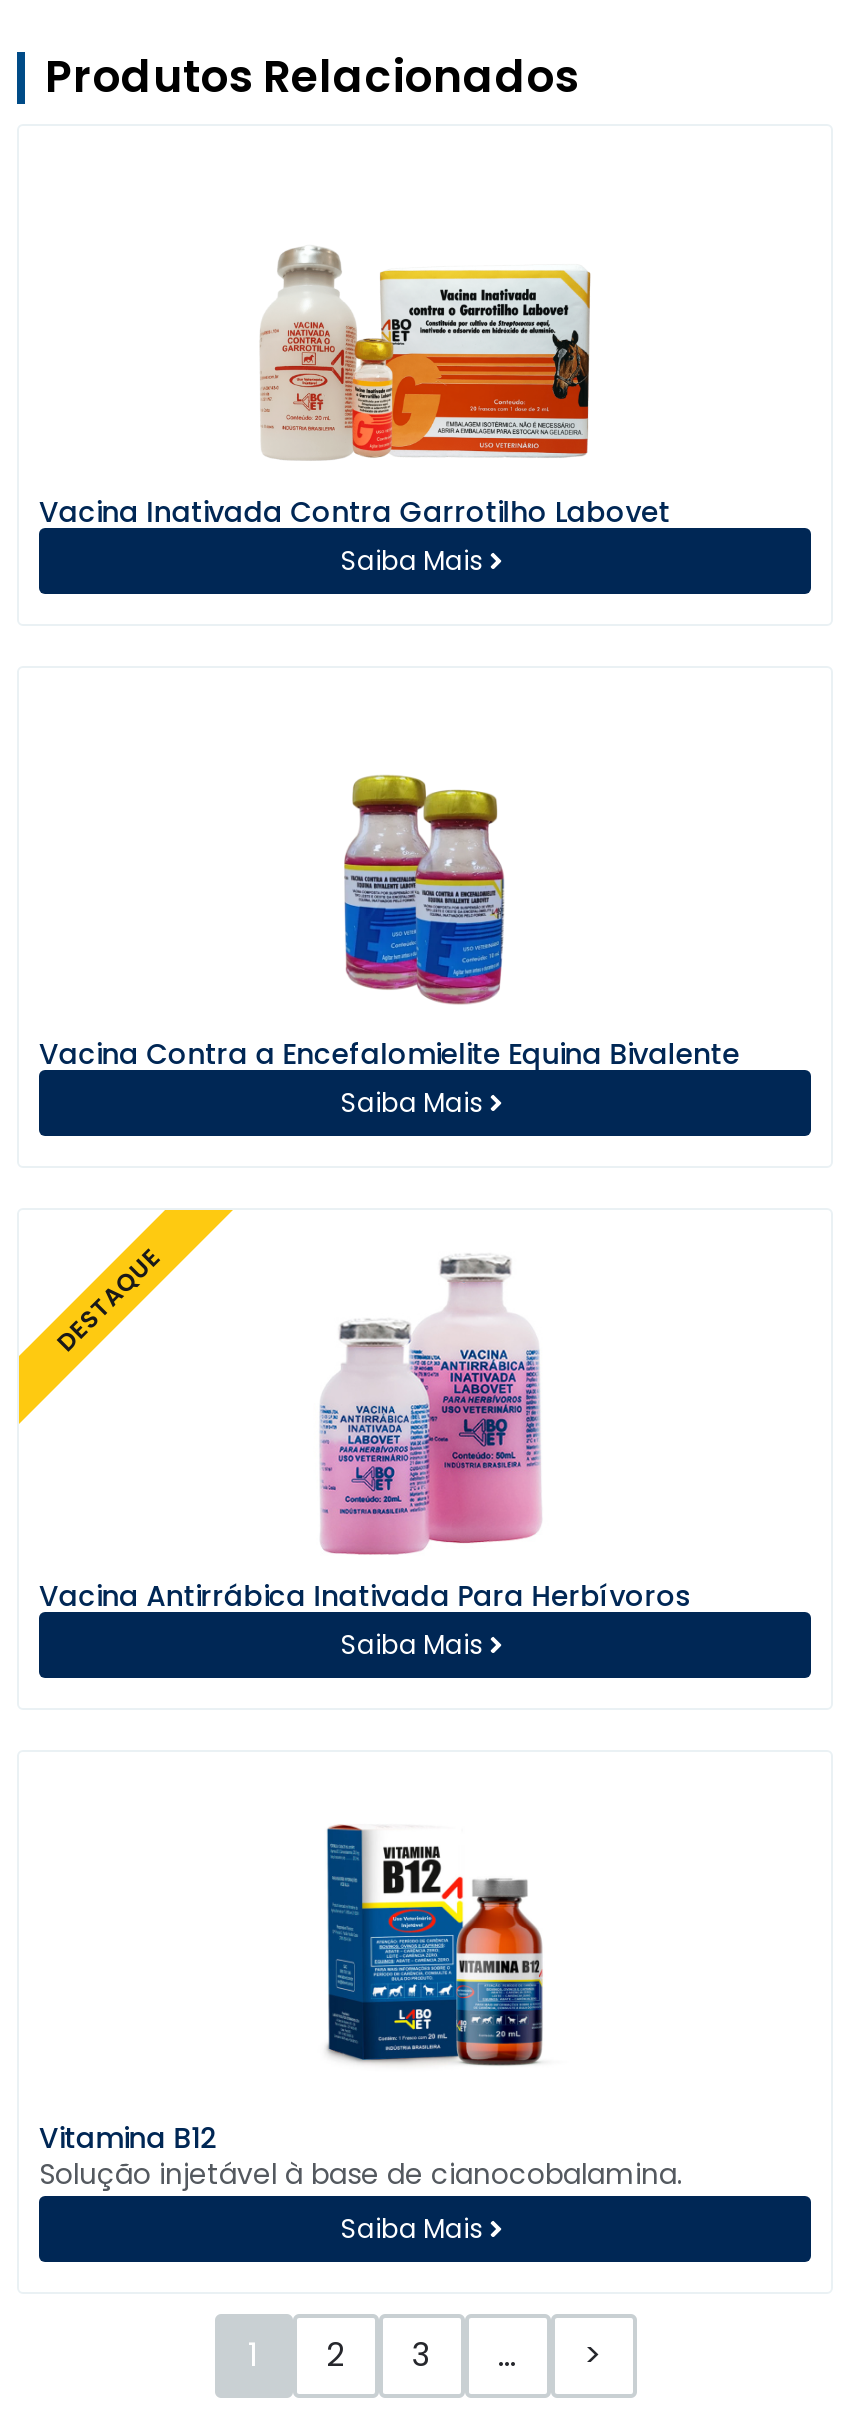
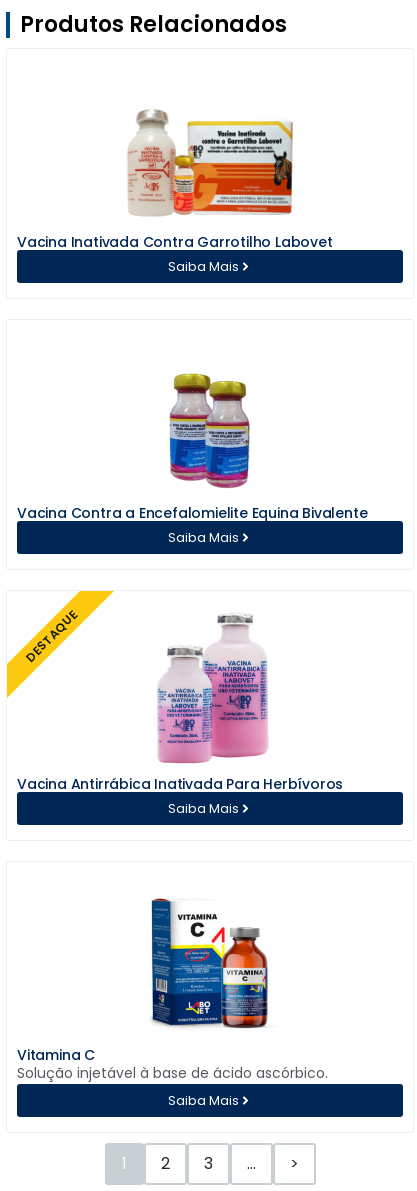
- [image]
- Vitamina B12
- Solução injetável à base de cianocobalamina.
+ [image]
+ Vitamina C
+ Solução injetável à base de ácido ascórbico.
